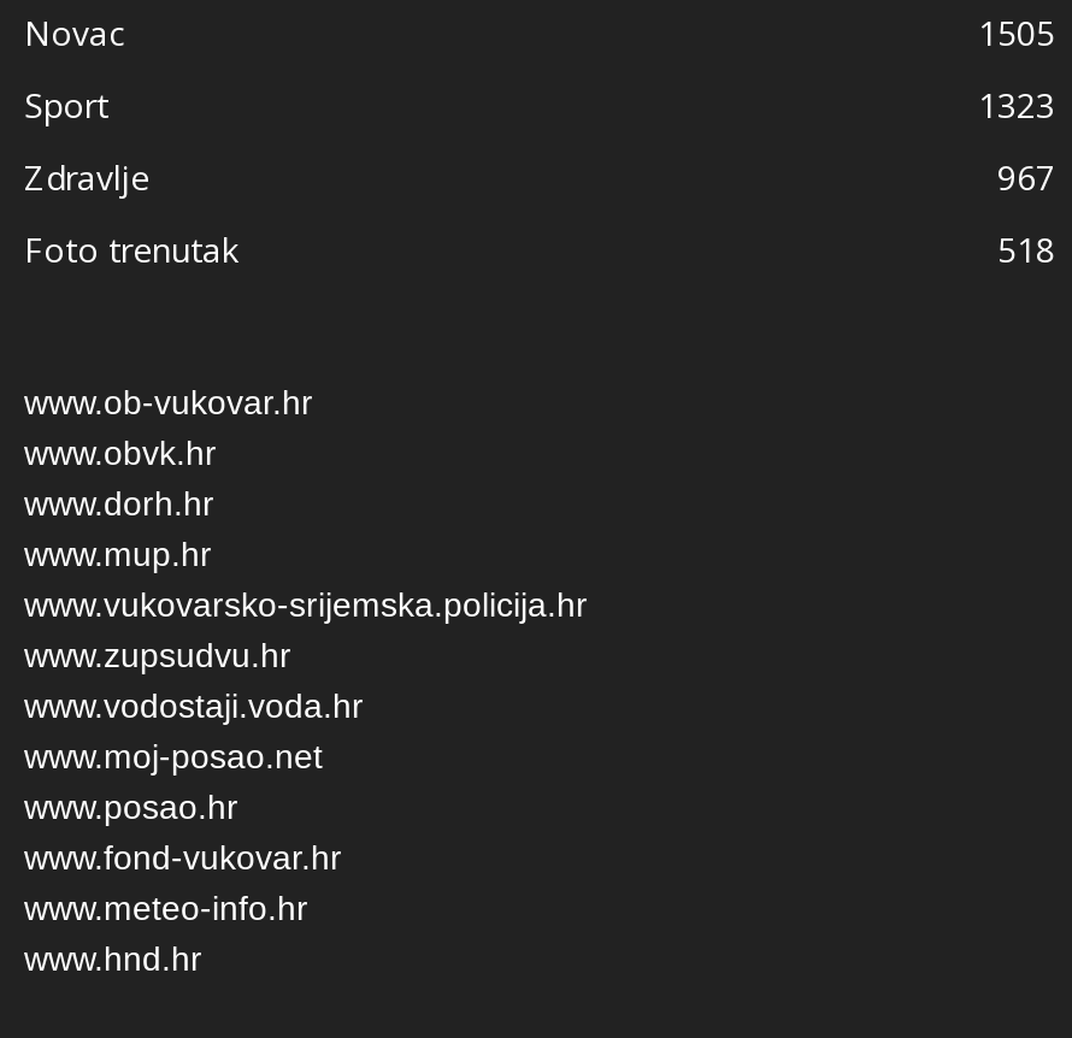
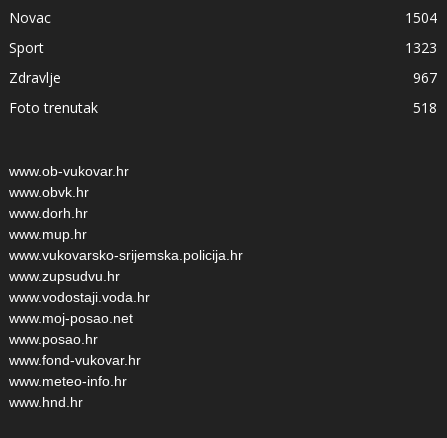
- 1505
+ 1504
